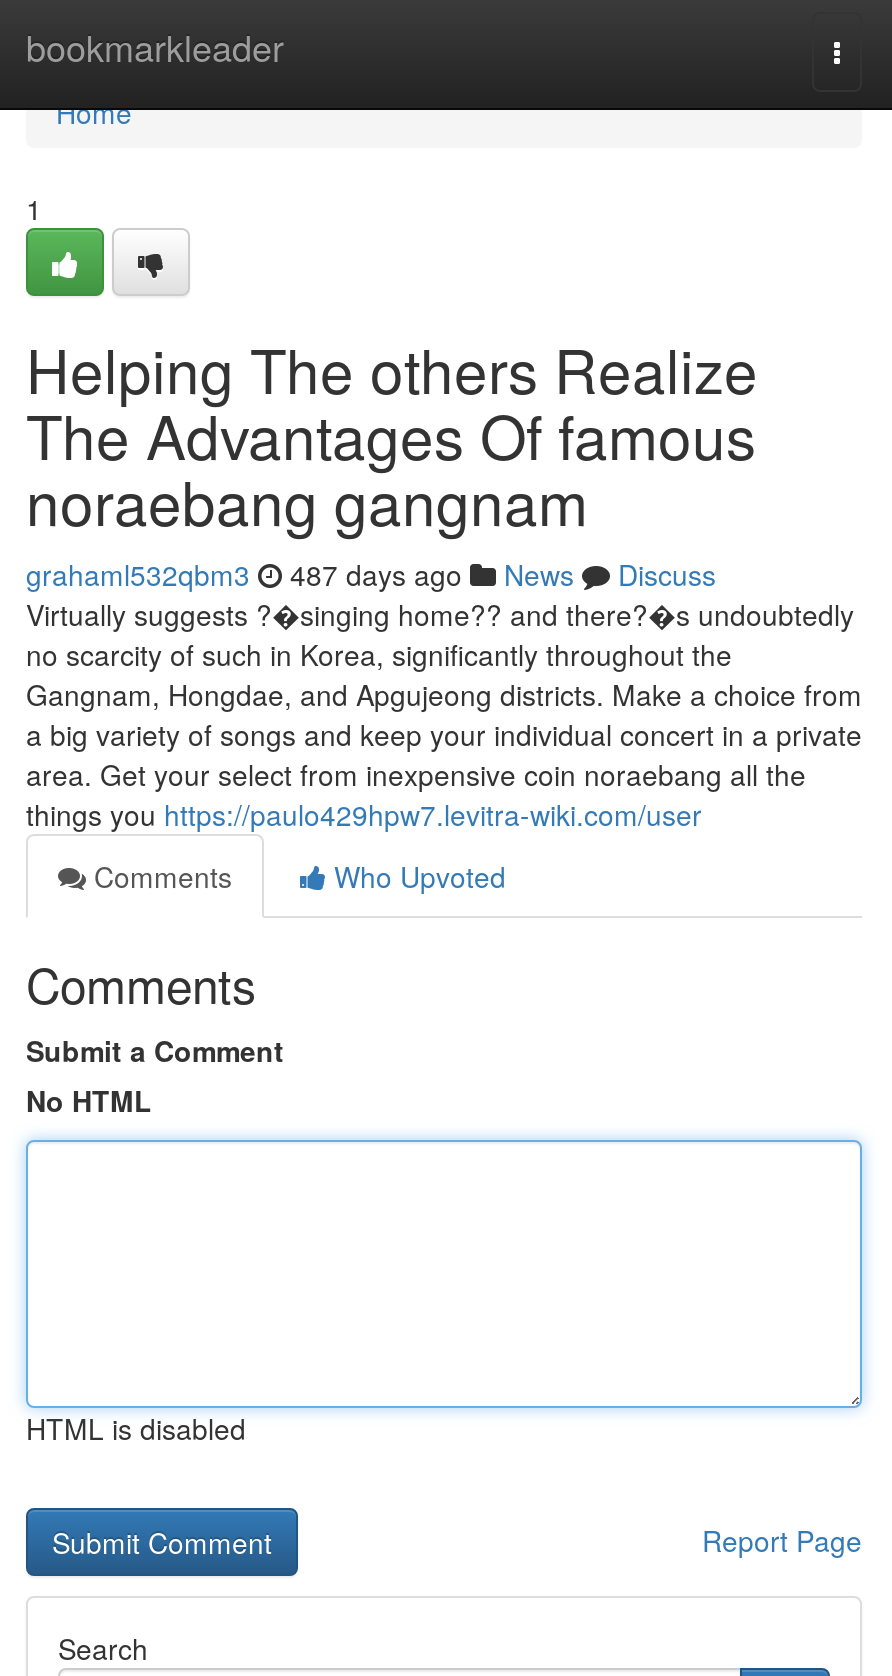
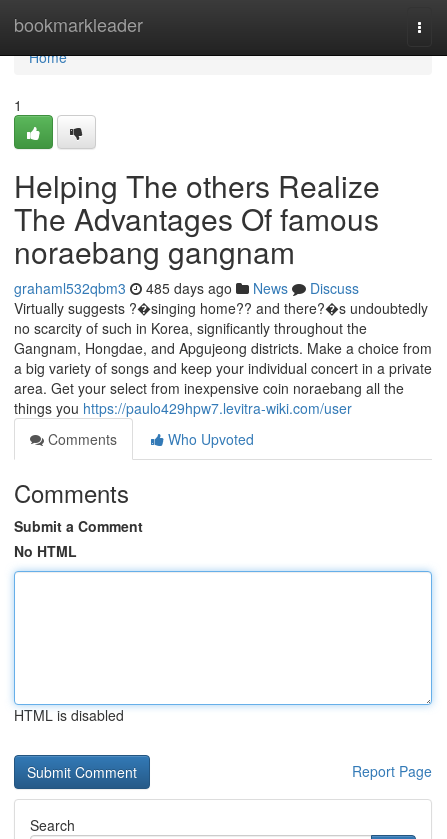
- grahaml532qbm3 487 days ago News Discuss
+ grahaml532qbm3 485 days ago News Discuss
